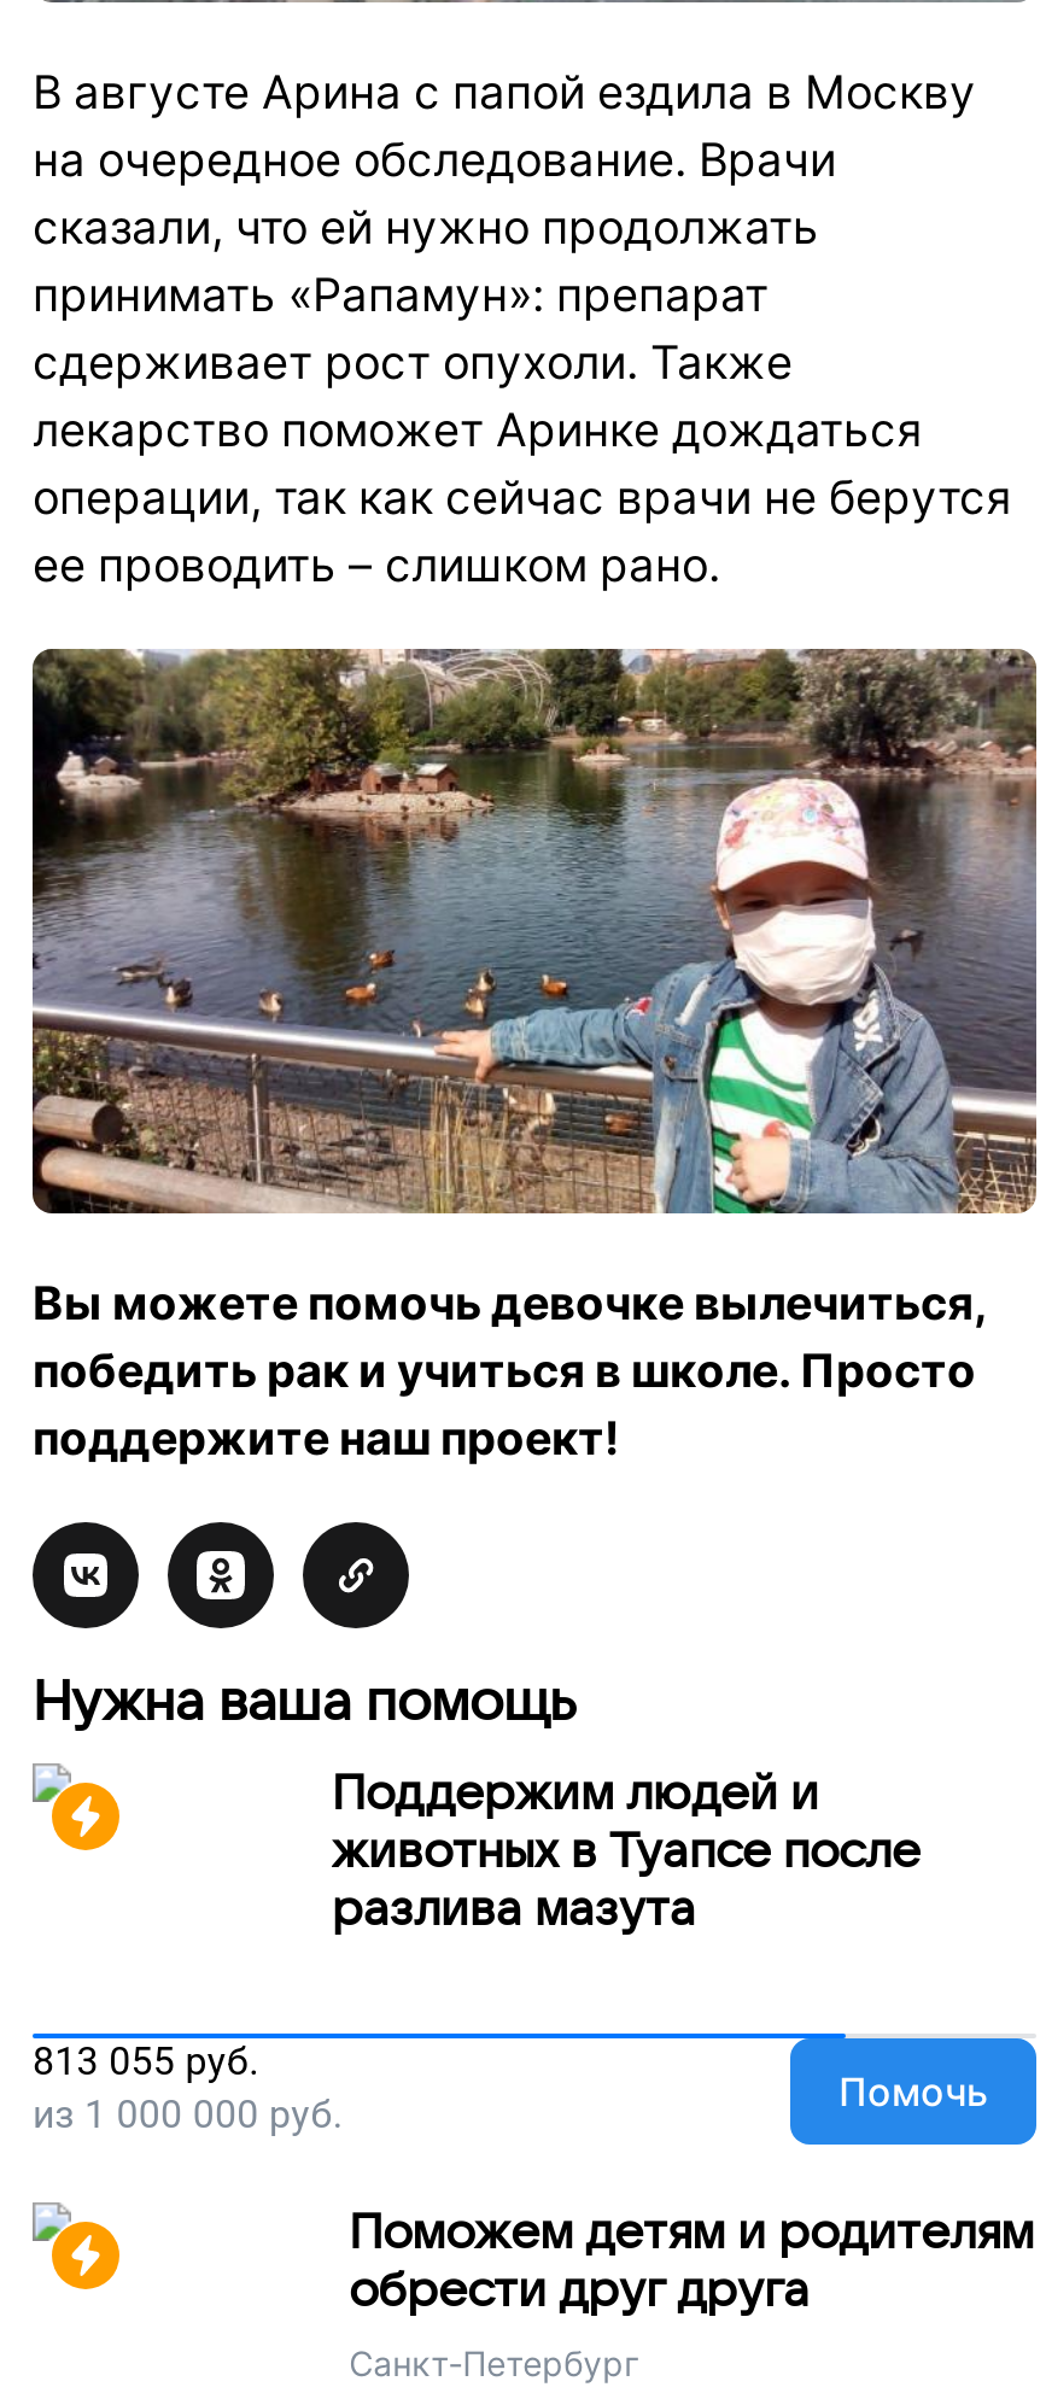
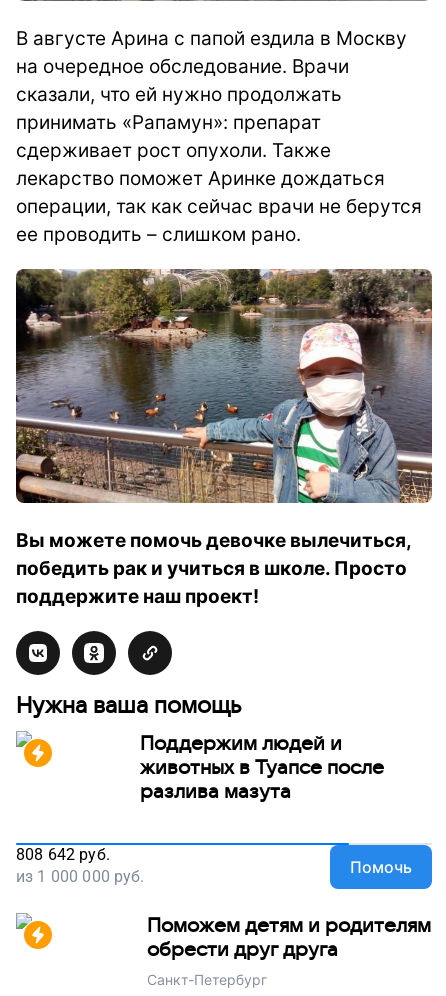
- 813 055 руб.
+ 808 642 руб.
